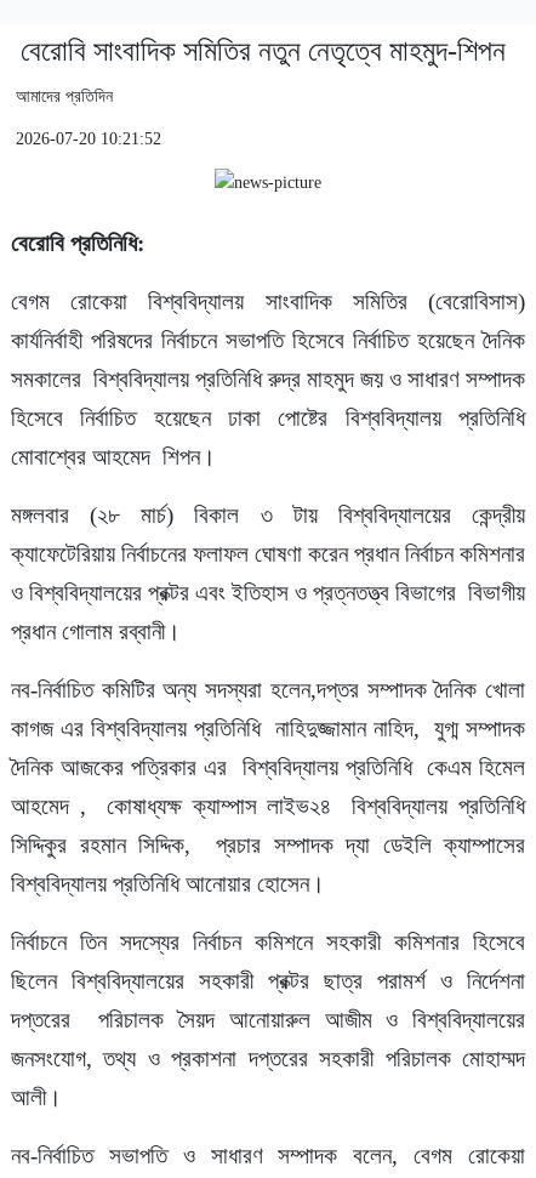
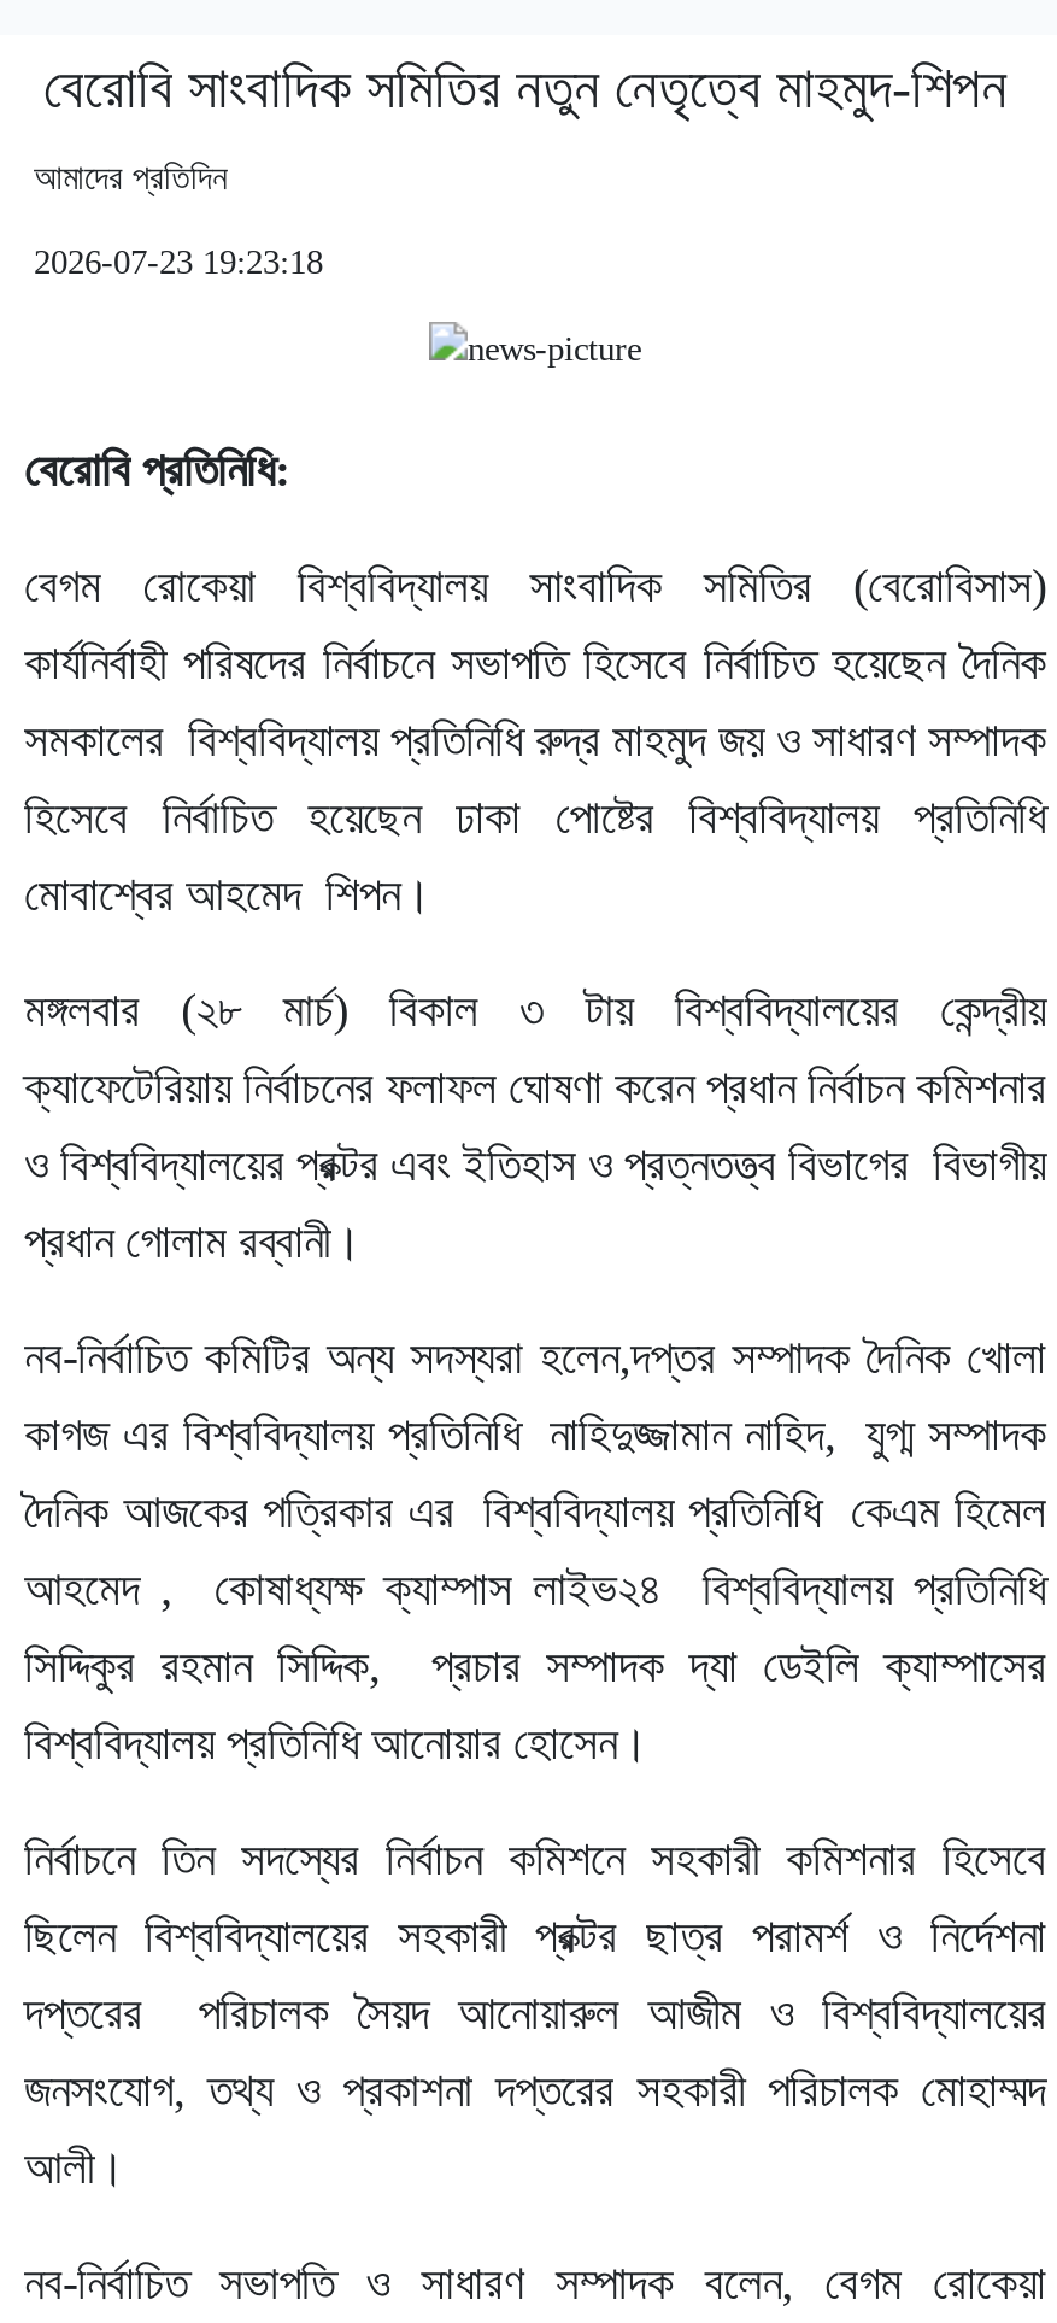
- 2026-07-20 10:21:52
+ 2026-07-23 19:23:18
